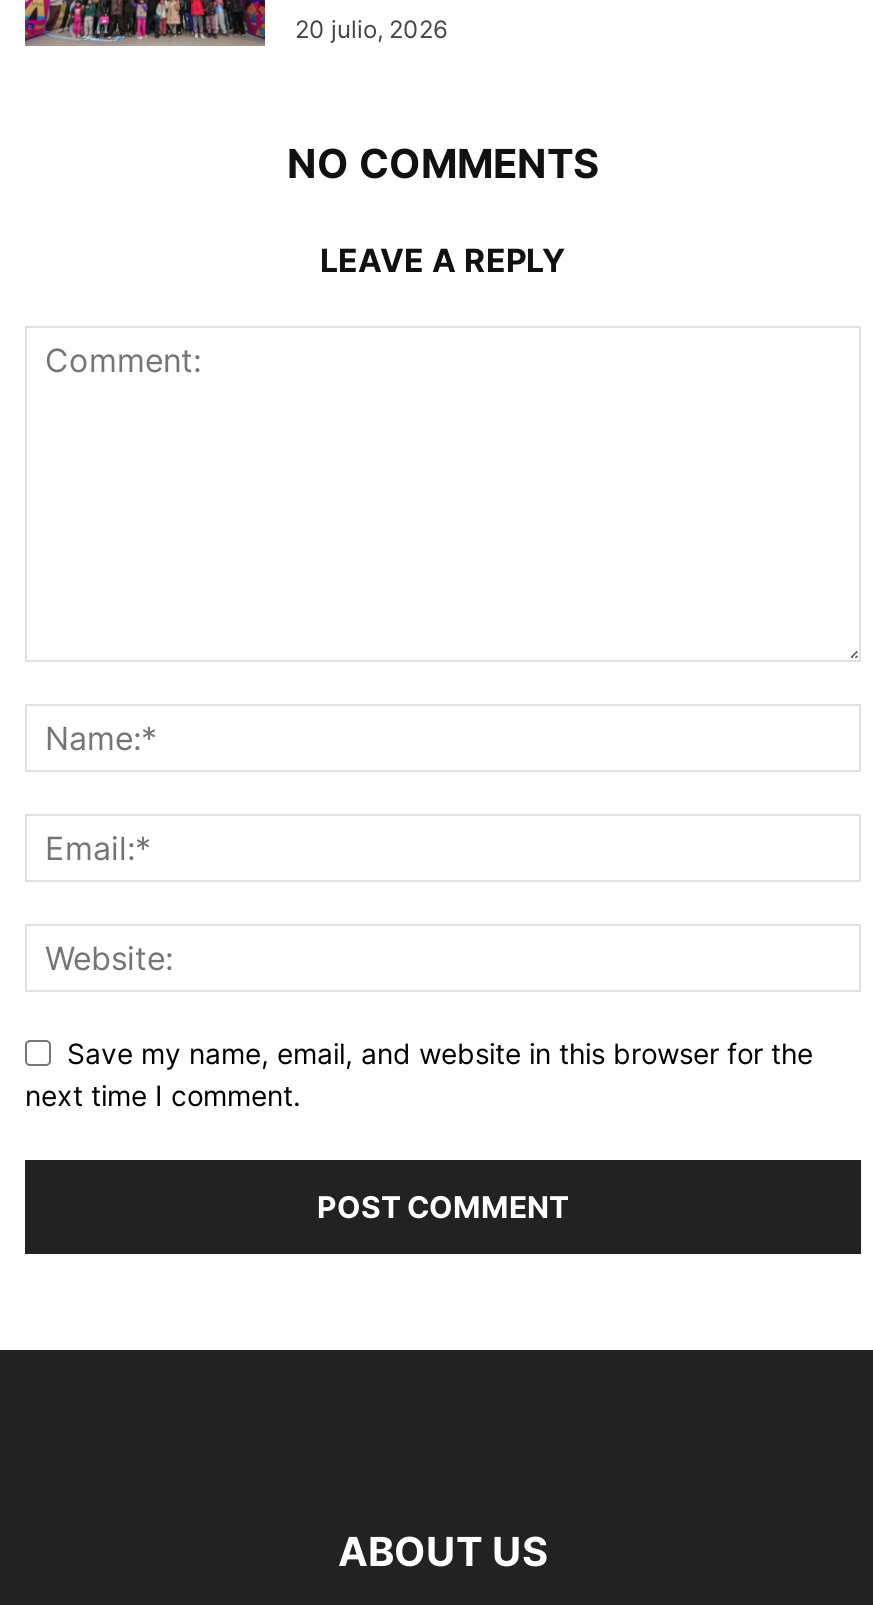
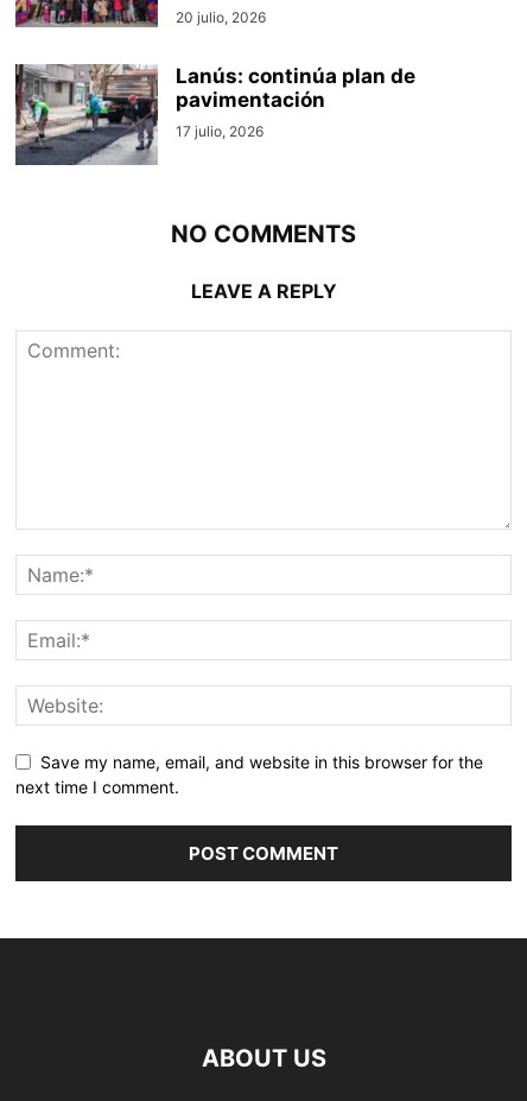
+ [image]
+ Lanús: continúa plan de
+ pavimentación
+ 17 julio, 2026
